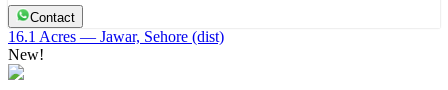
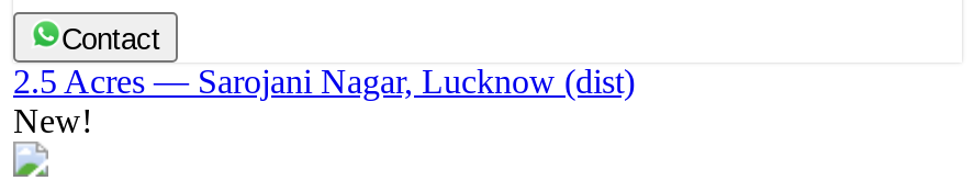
- 16.1 Acres— Jawar, Sehore (dist)
+ 2.5 Acres— Sarojani Nagar, Lucknow (dist)
